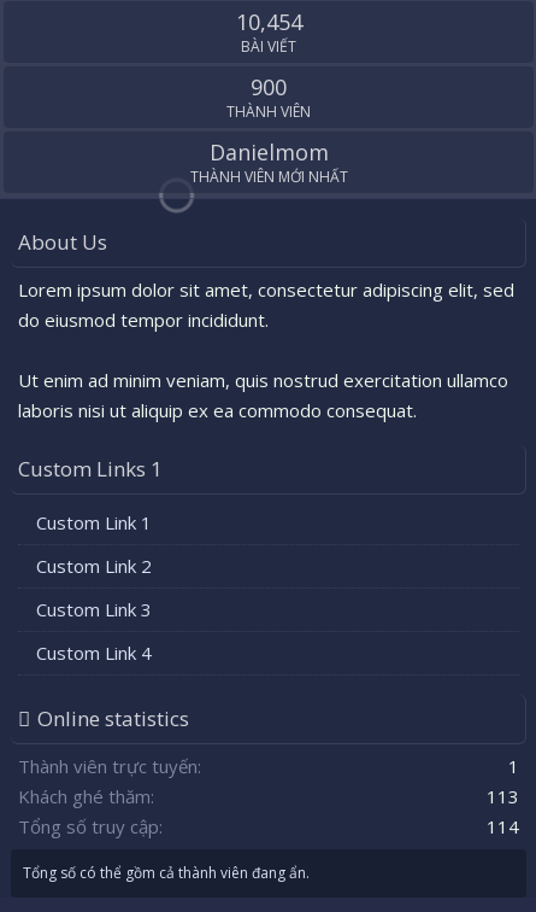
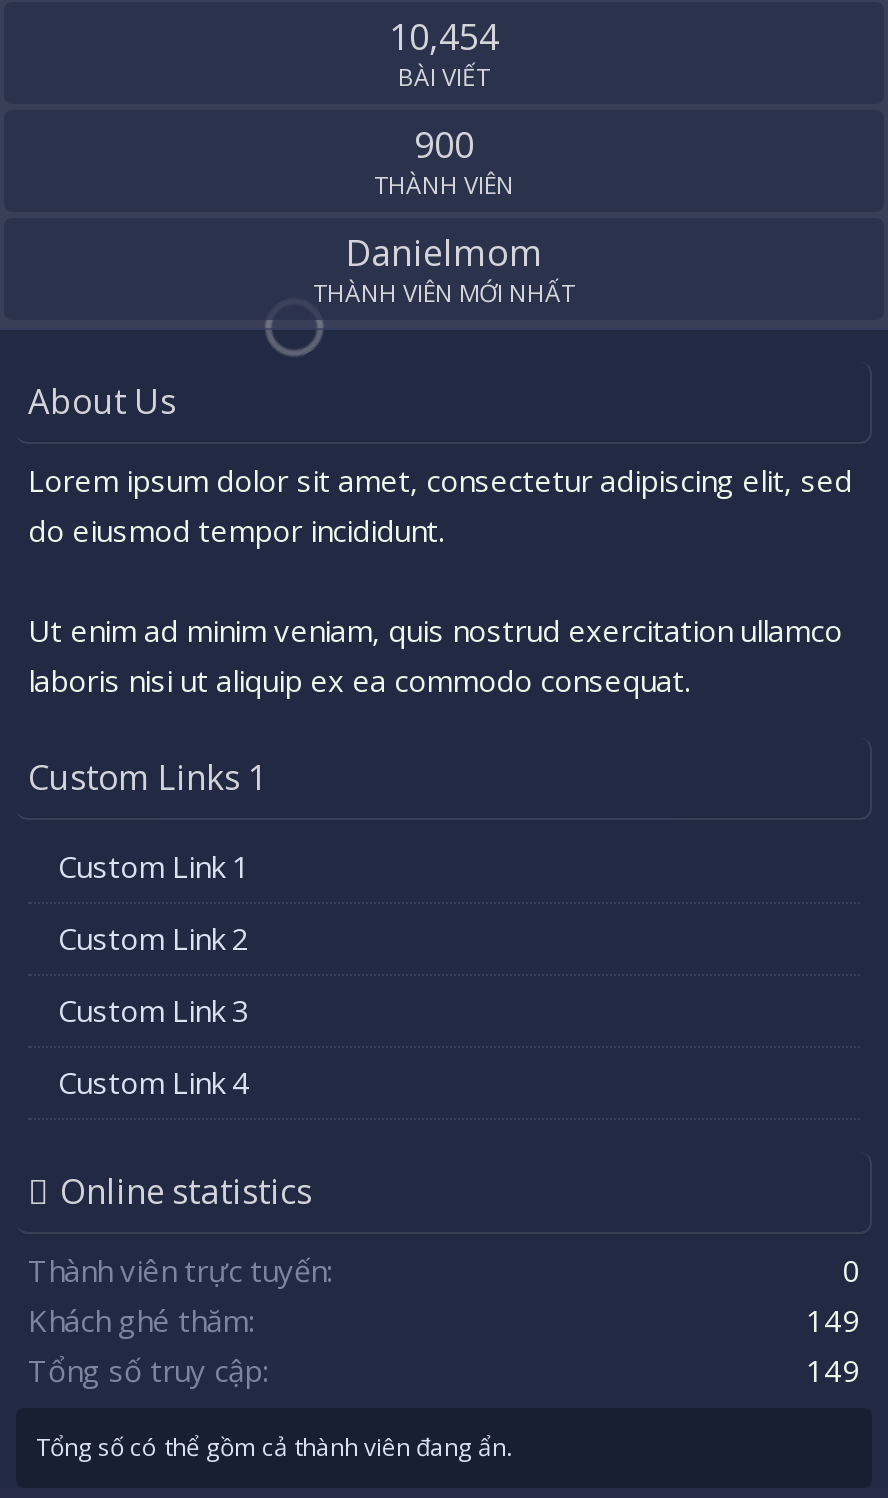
- 1
+ 0

- 113
+ 149

- 114
+ 149
